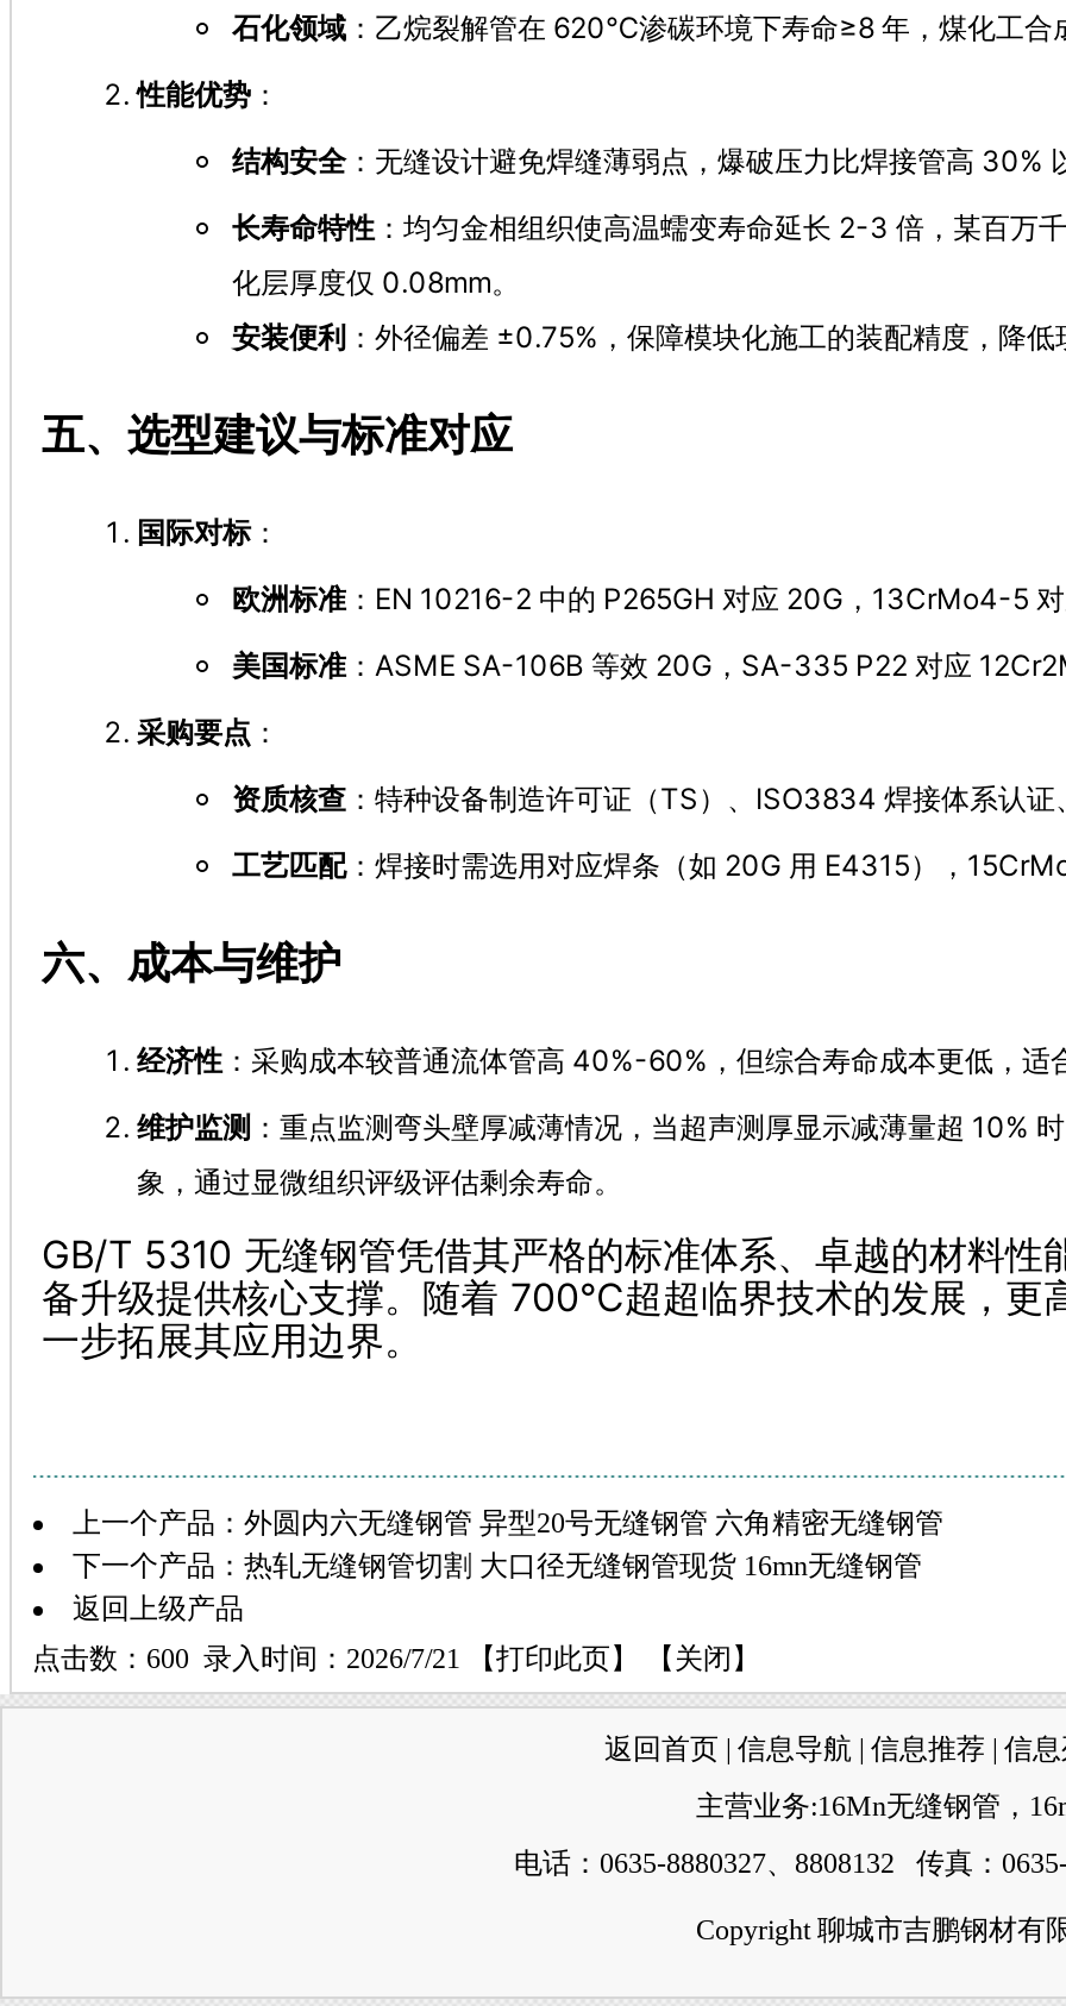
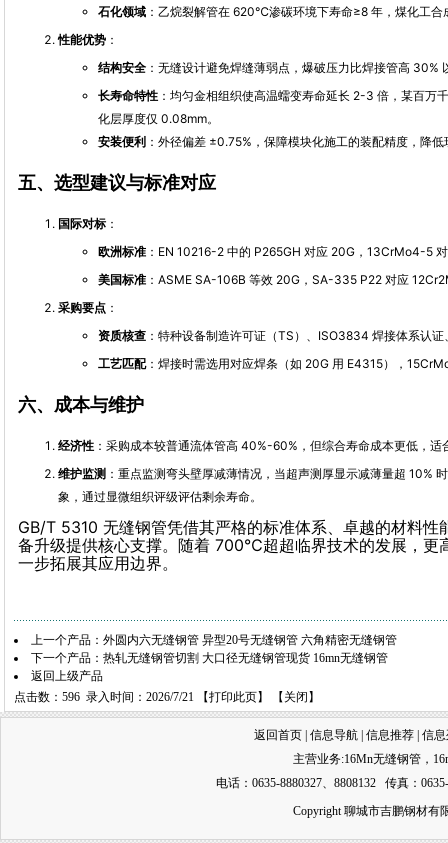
- 点击数：600 录入时间：2026/7/21 【打印此页】 【关闭】
+ 点击数：596 录入时间：2026/7/21 【打印此页】 【关闭】
